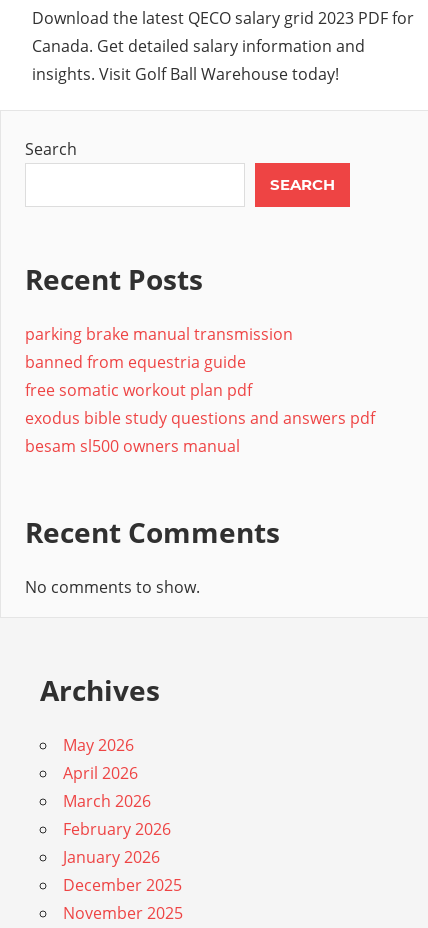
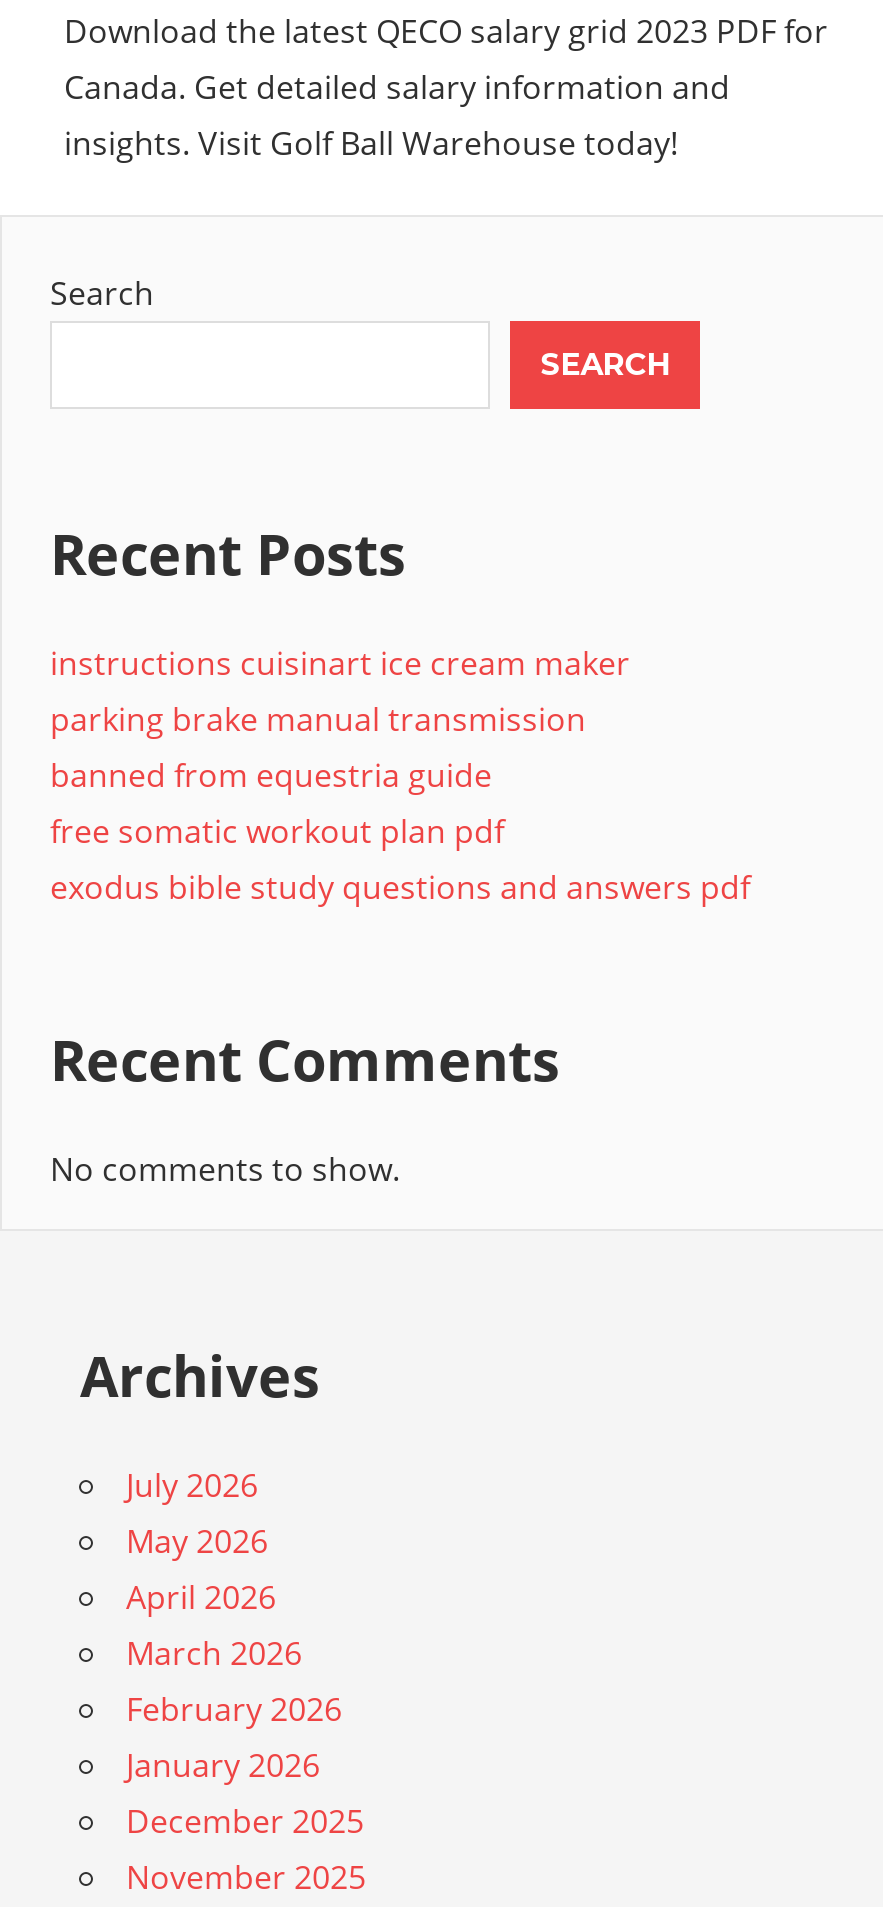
+ instructions cuisinart ice cream maker

- besam sl500 owners manual

+ July 2026
